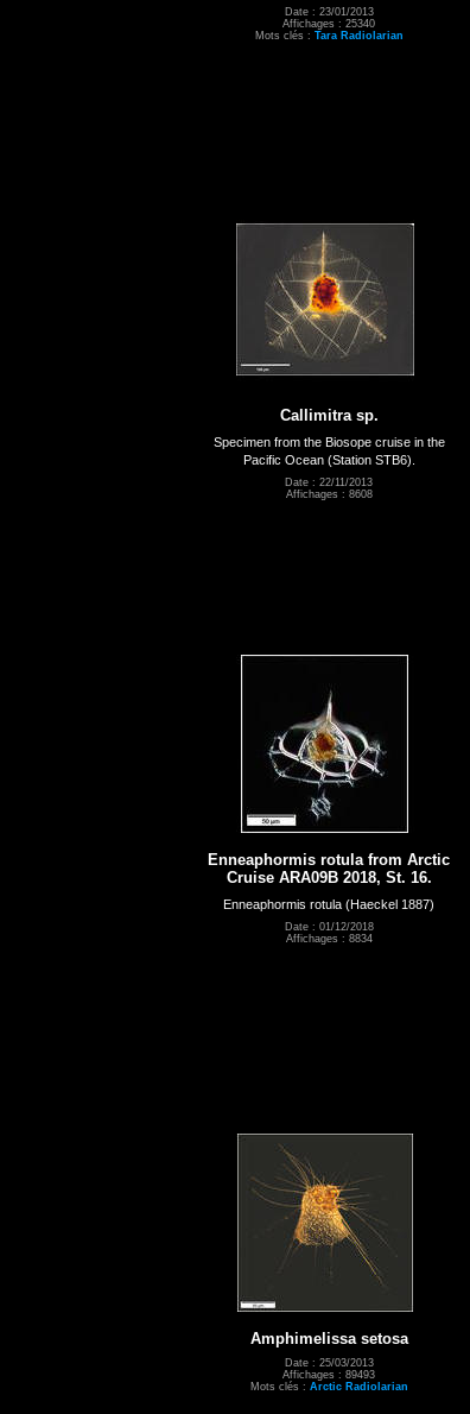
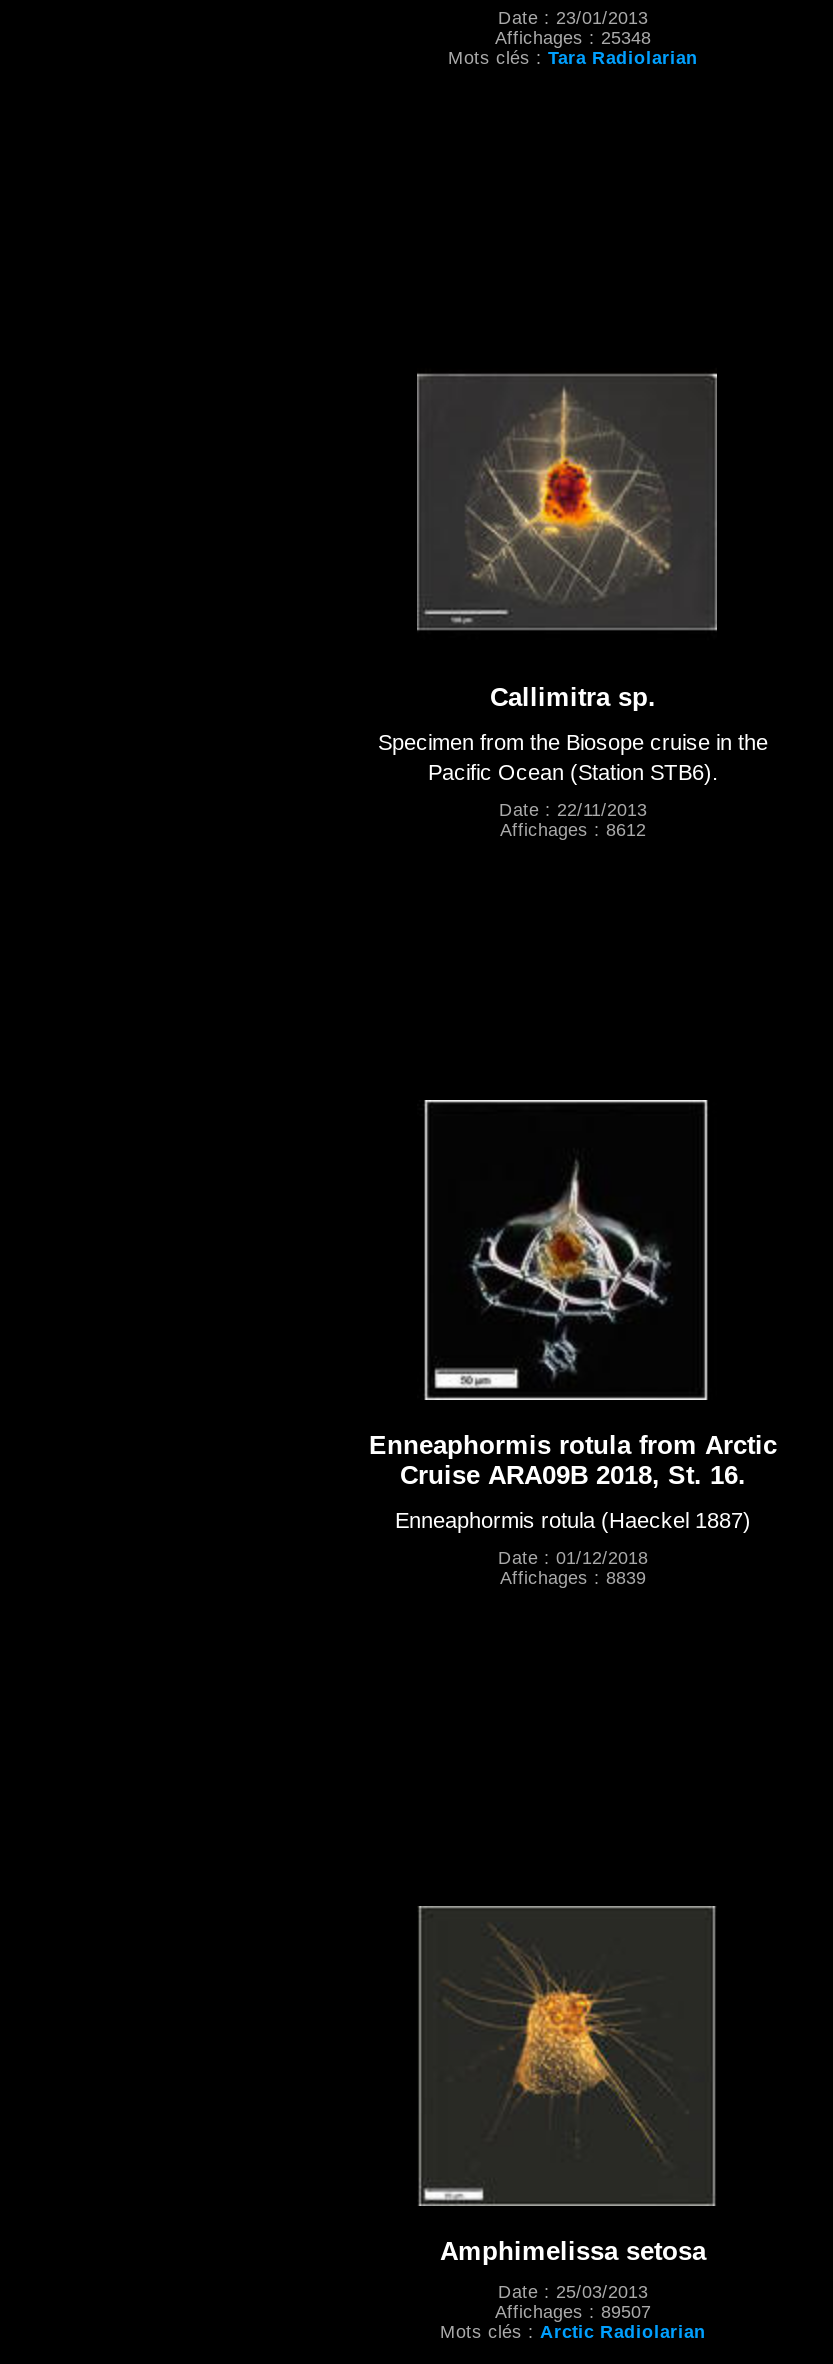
- Affichages : 25340
+ Affichages : 25348

- Affichages : 8608
+ Affichages : 8612

- Affichages : 8834
+ Affichages : 8839

- Affichages : 89493
+ Affichages : 89507
